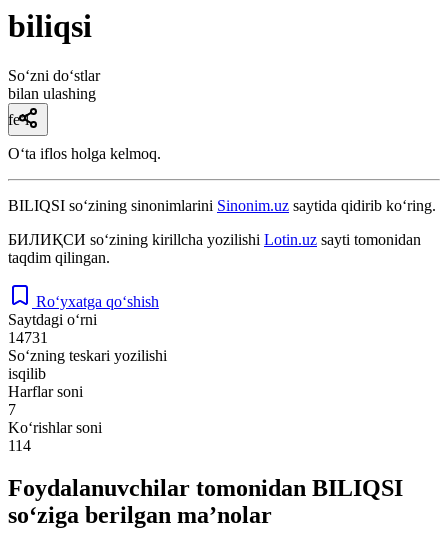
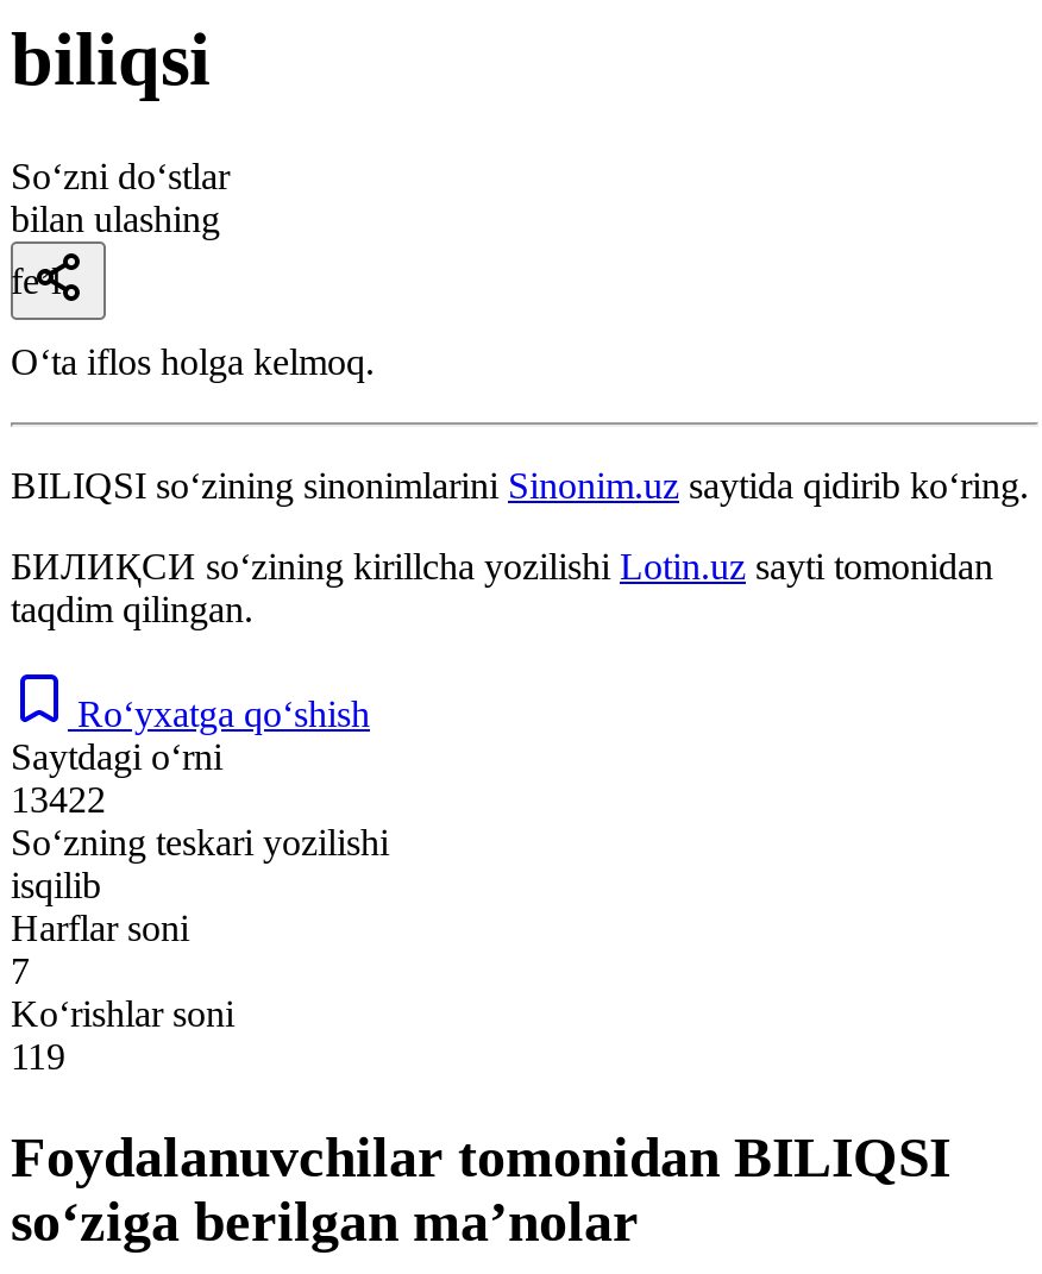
- 14731
+ 13422

- 114
+ 119
